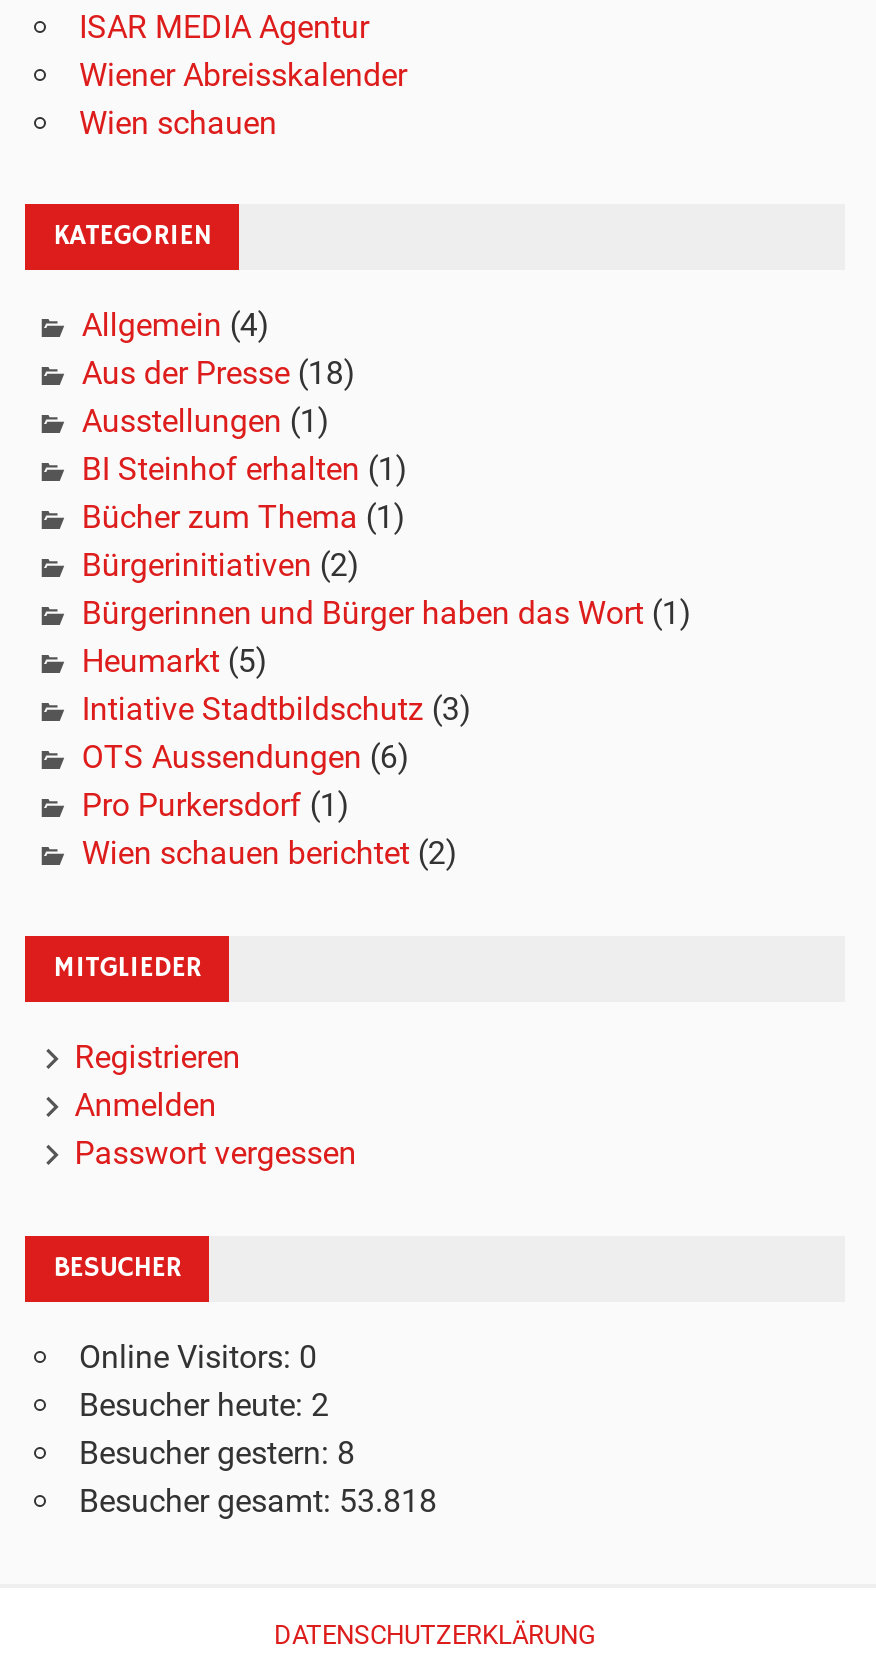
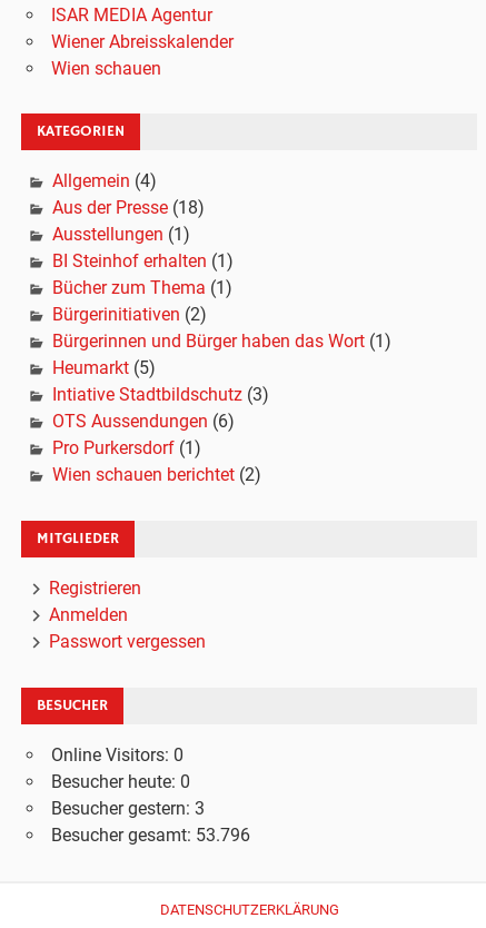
- Besucher heute: 2
+ Besucher heute: 0

- Besucher gestern: 8
+ Besucher gestern: 3

- Besucher gesamt: 53.818
+ Besucher gesamt: 53.796
